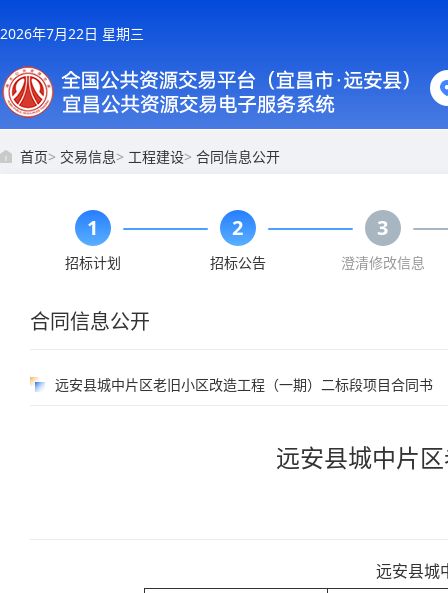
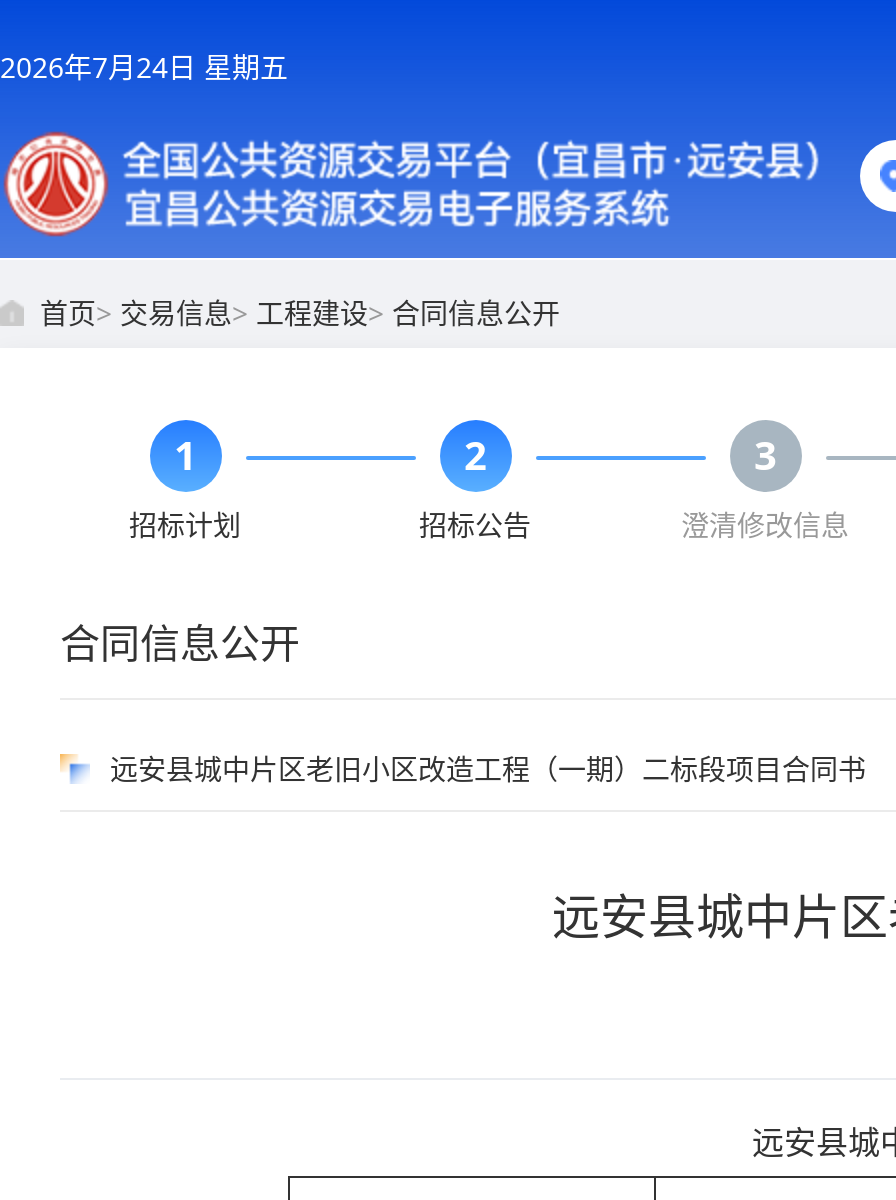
- 2026年7月22日 星期三
+ 2026年7月24日 星期五
